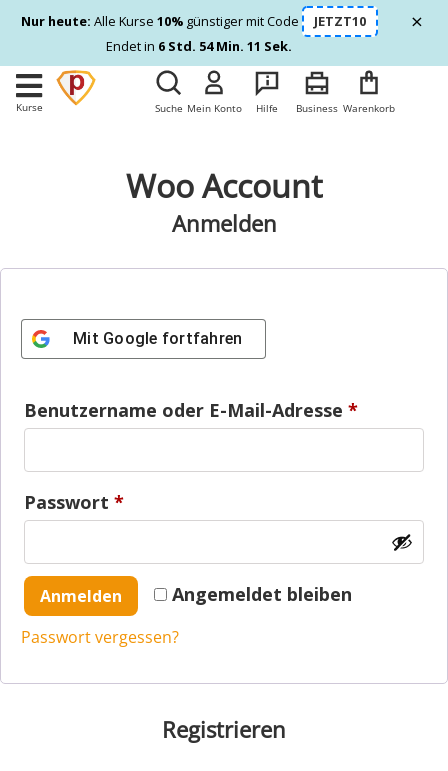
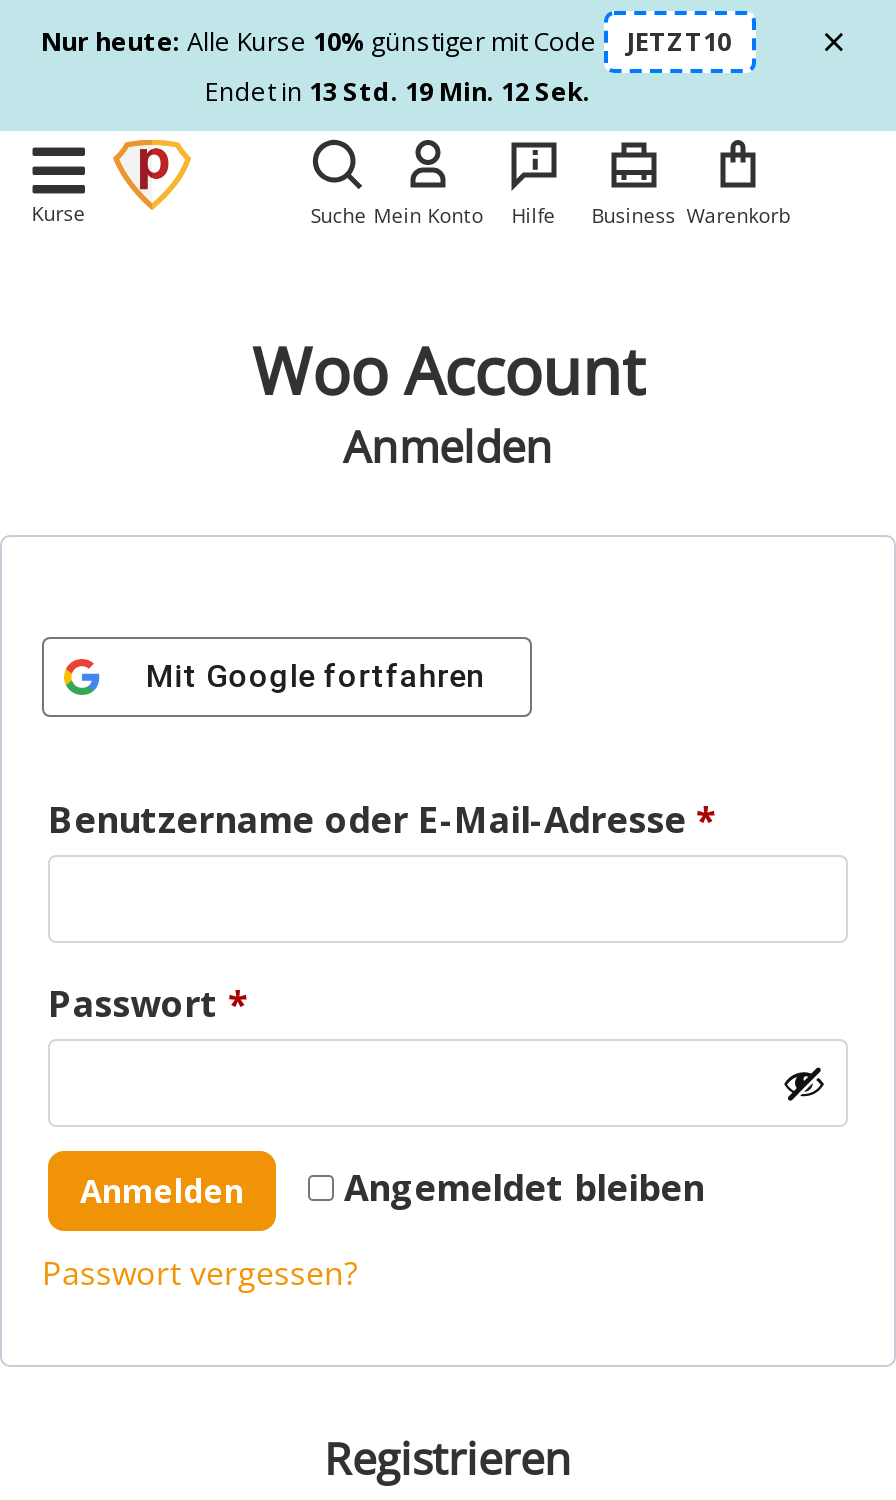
- Endet in 6 Std. 54 Min. 11 Sek.
+ Endet in 13 Std. 19 Min. 12 Sek.
